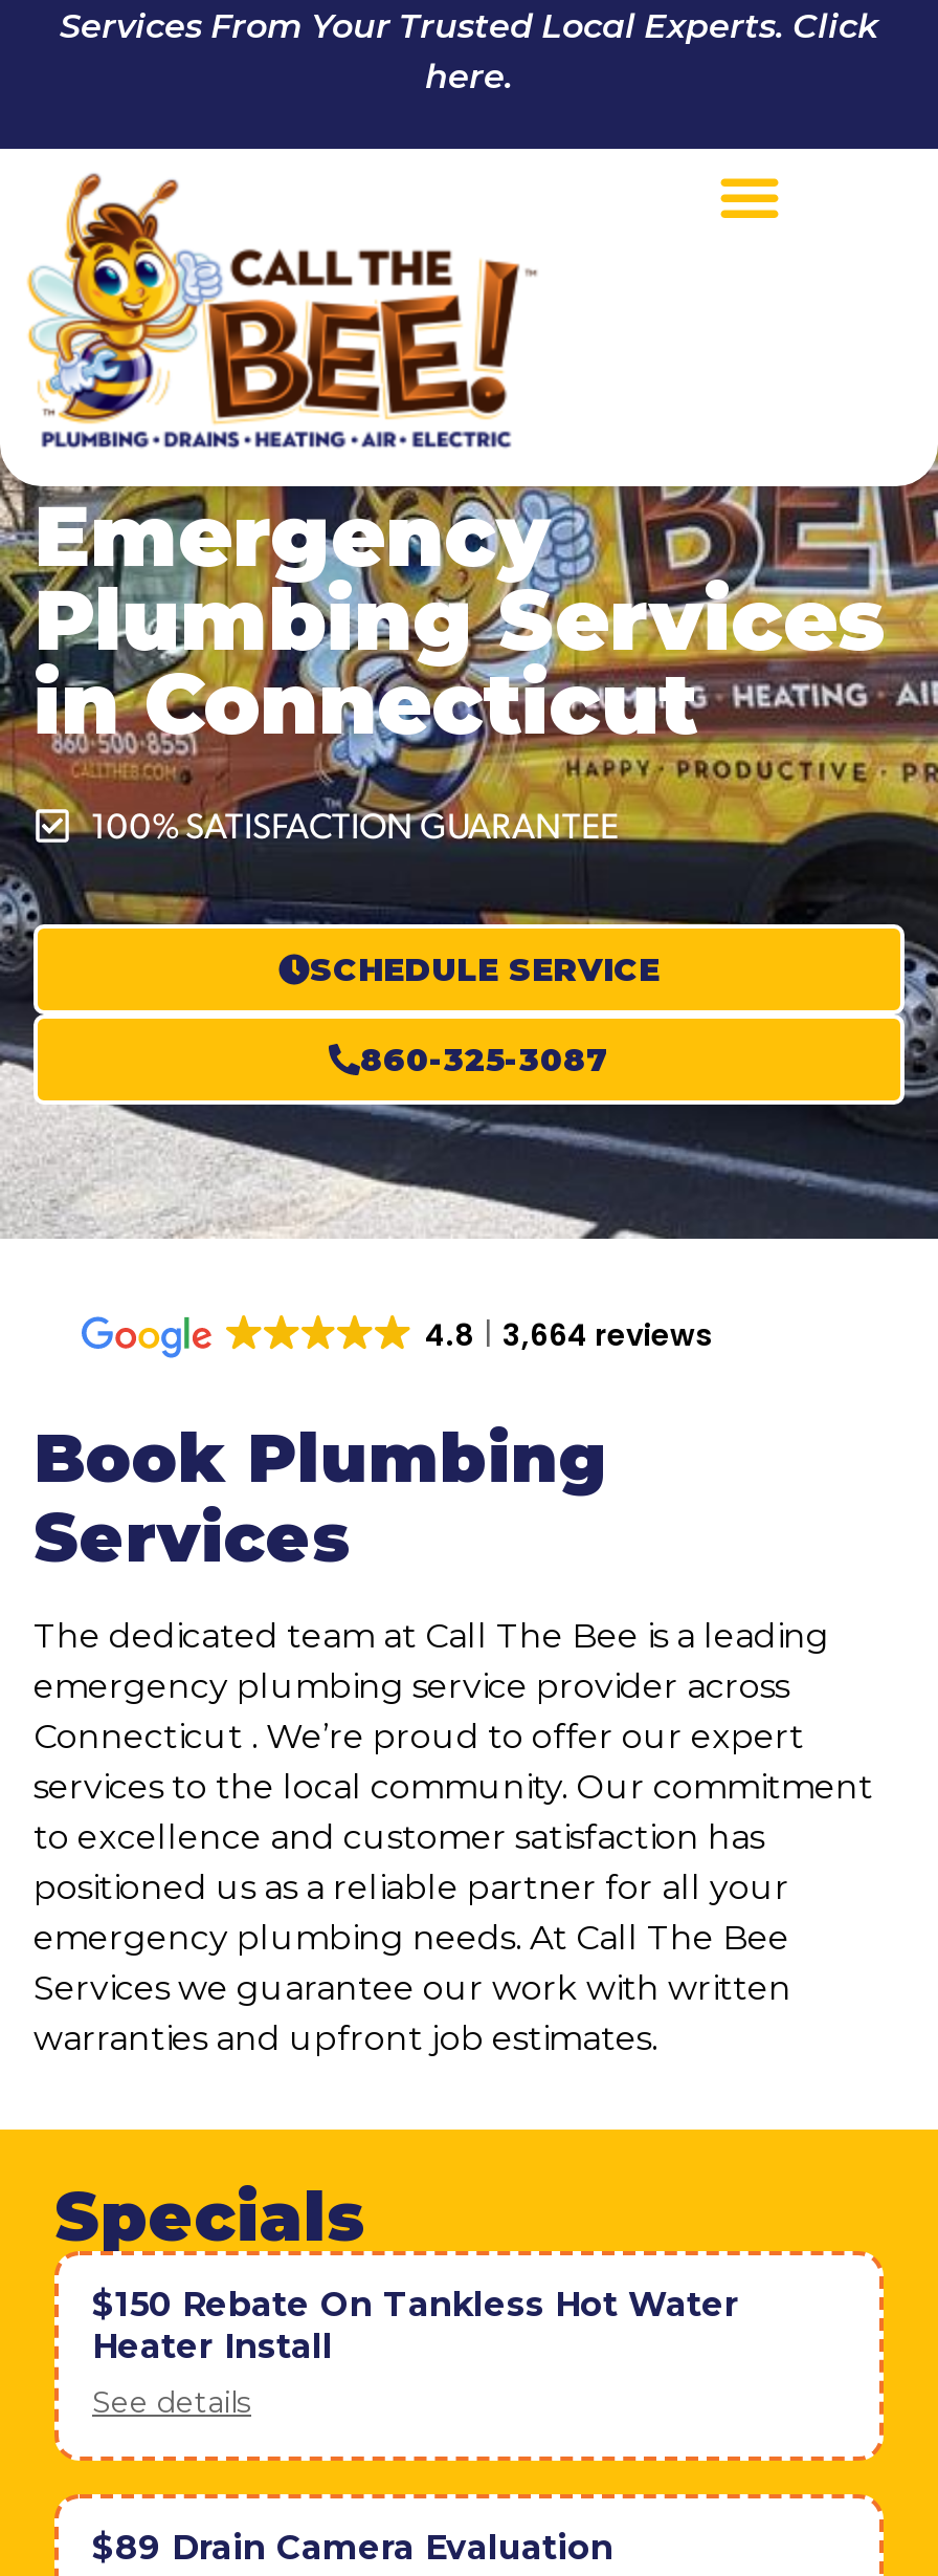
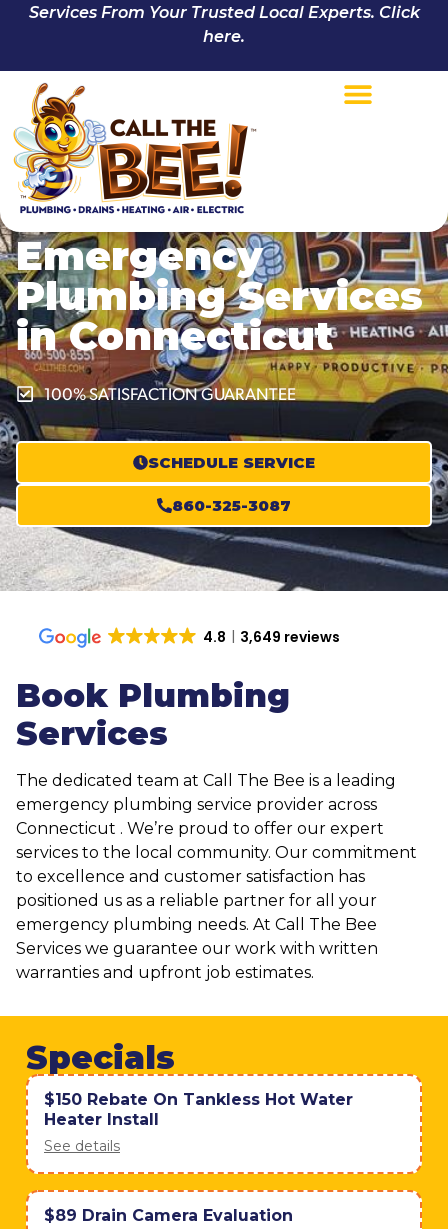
- 4.8 3,664 reviews
+ 4.8 3,649 reviews
